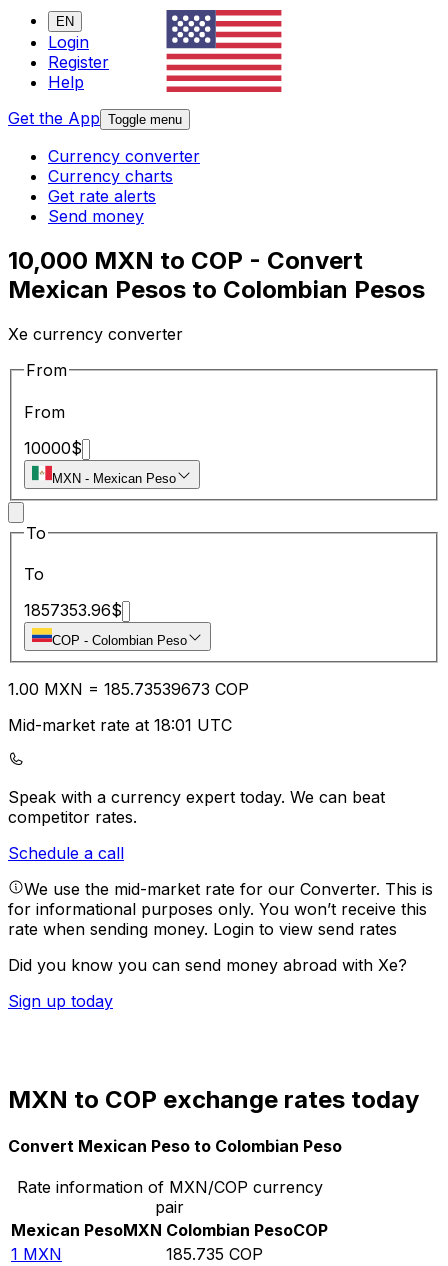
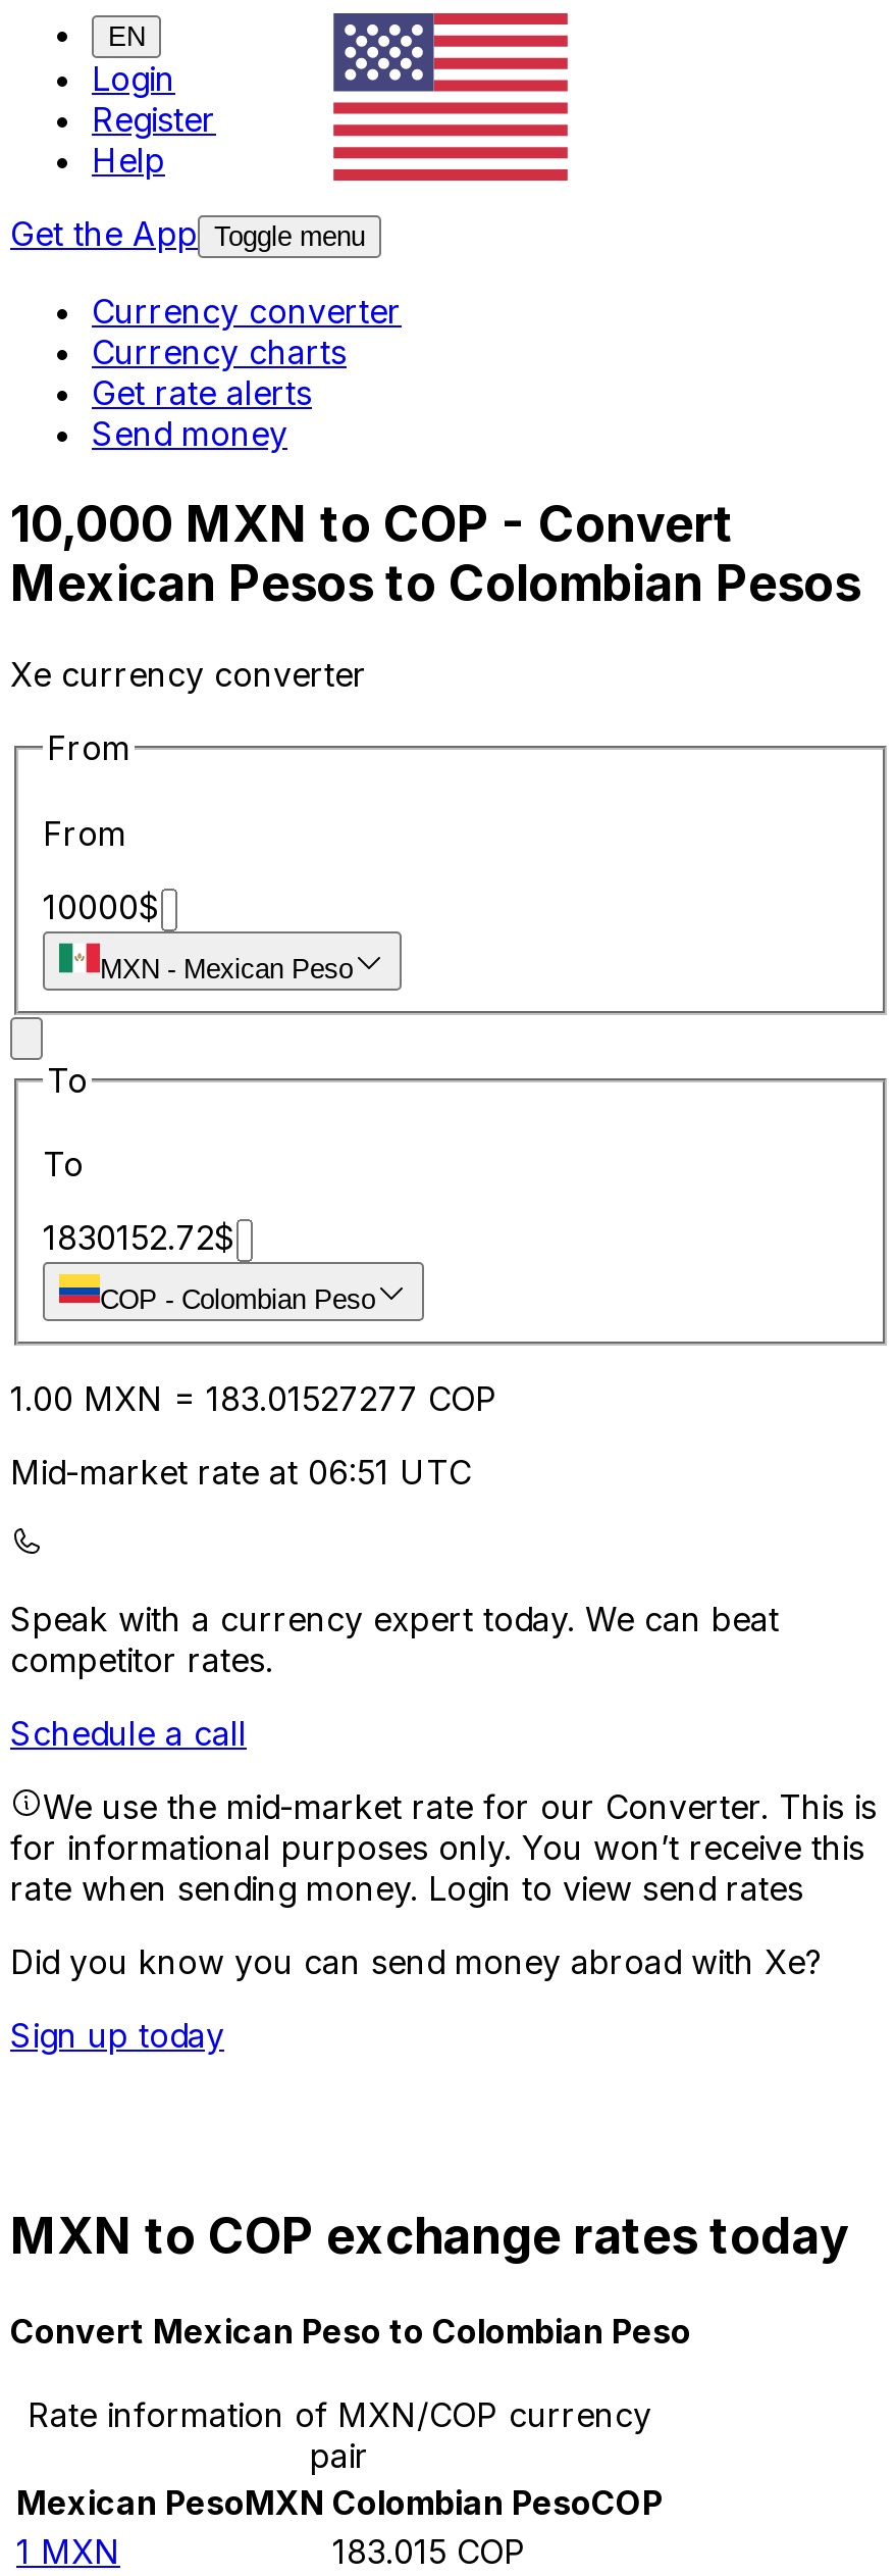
- 1857353.96$
+ 1830152.72$

- 1.00 MXN = 185.73539673 COP
+ 1.00 MXN = 183.01527277 COP

- Mid-market rate at 18:01 UTC
+ Mid-market rate at 06:51 UTC

- 185.735 COP
+ 183.015 COP
